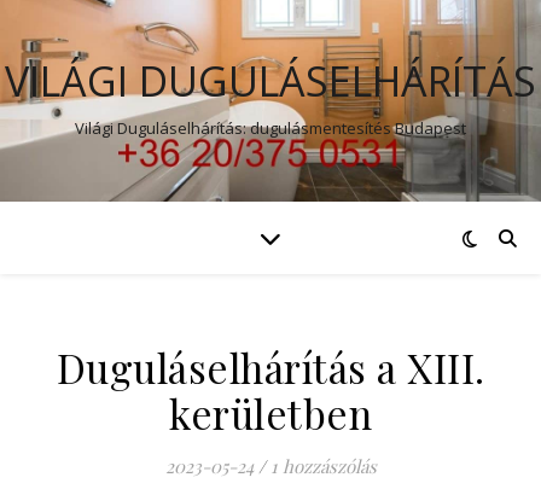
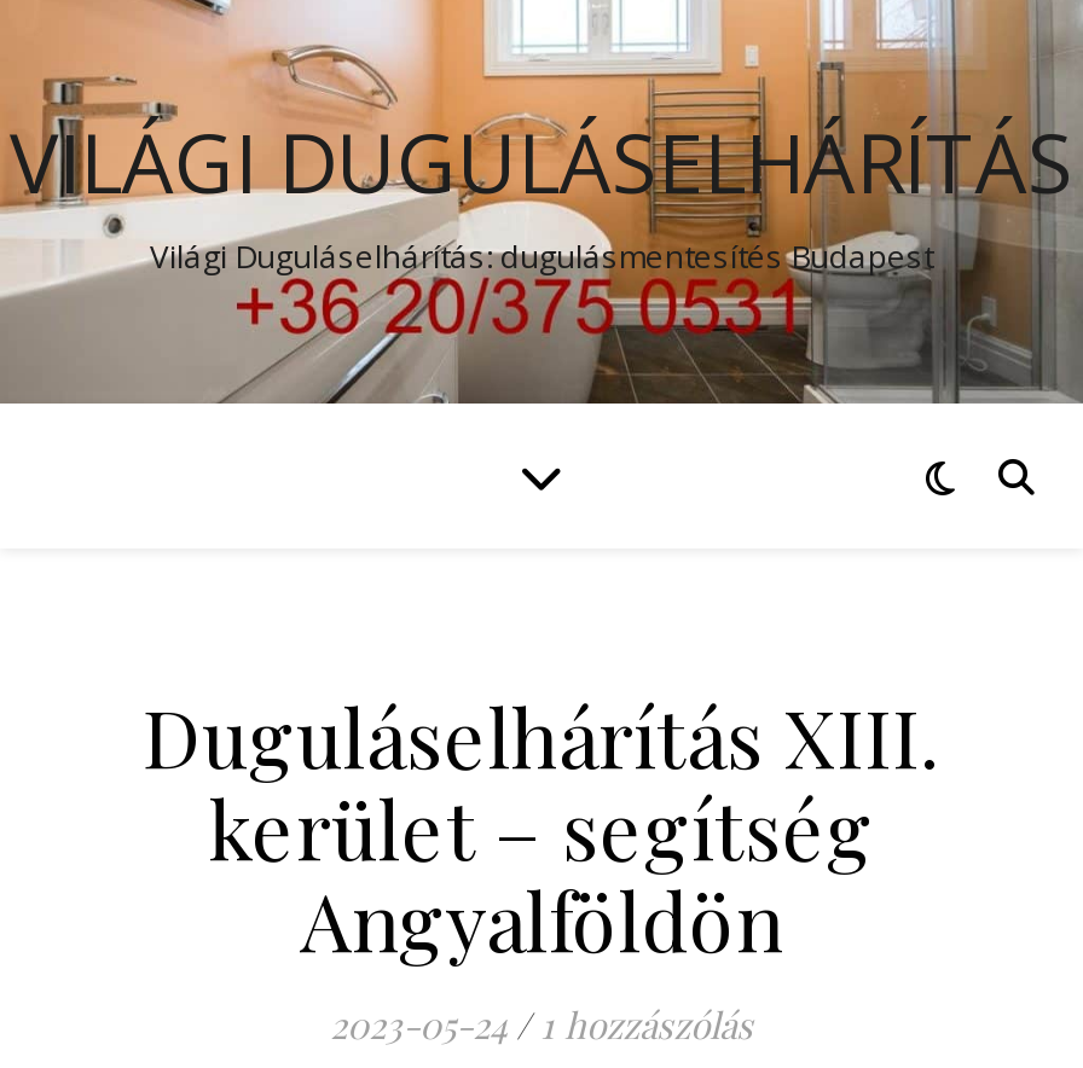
- Duguláselhárítás a XIII.
- kerületben
+ Duguláselhárítás XIII.
+ kerület – segítség
+ Angyalföldön
